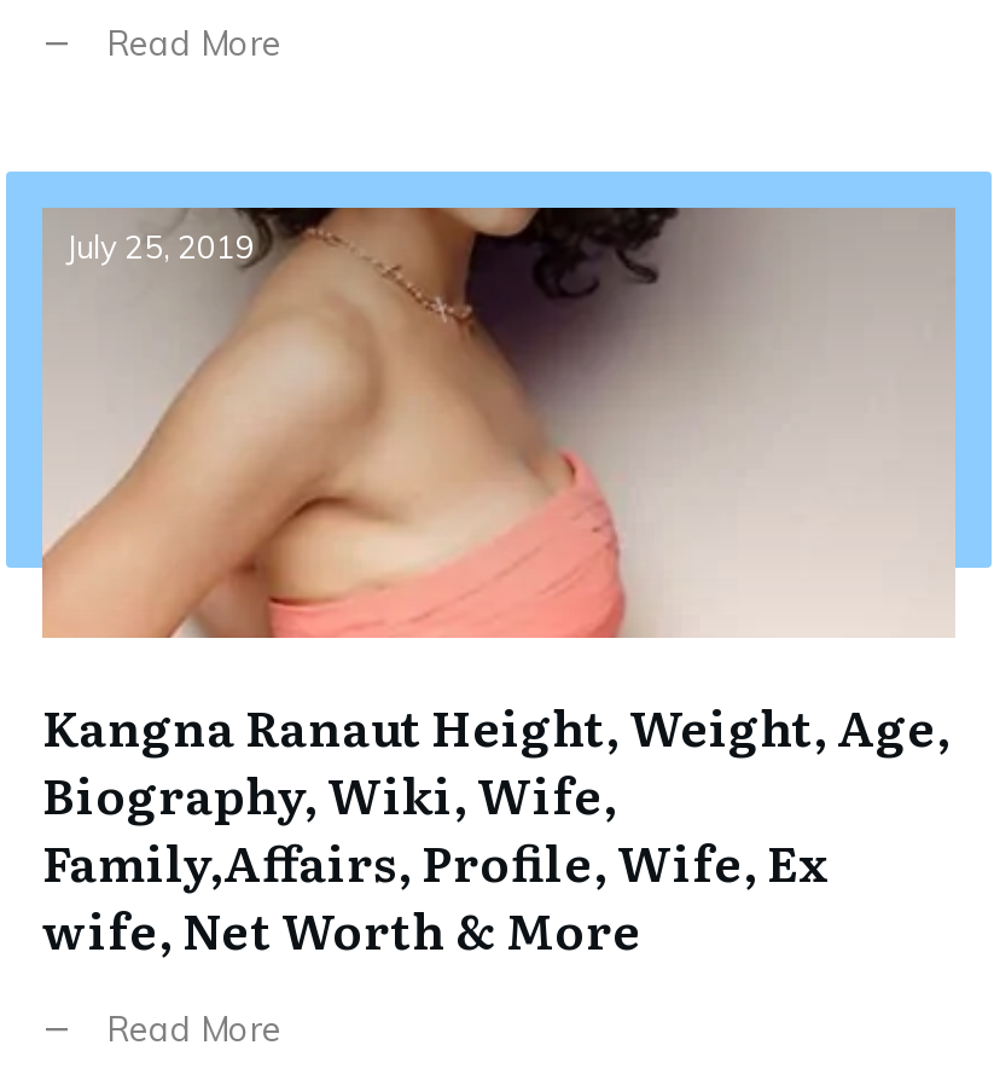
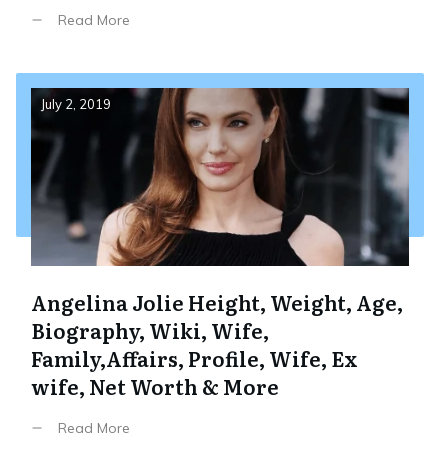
- [image]
- July 25, 2019
+ [image]
+ July 2, 2019

- Kangna Ranaut Height, Weight, Age,
+ Angelina Jolie Height, Weight, Age,
